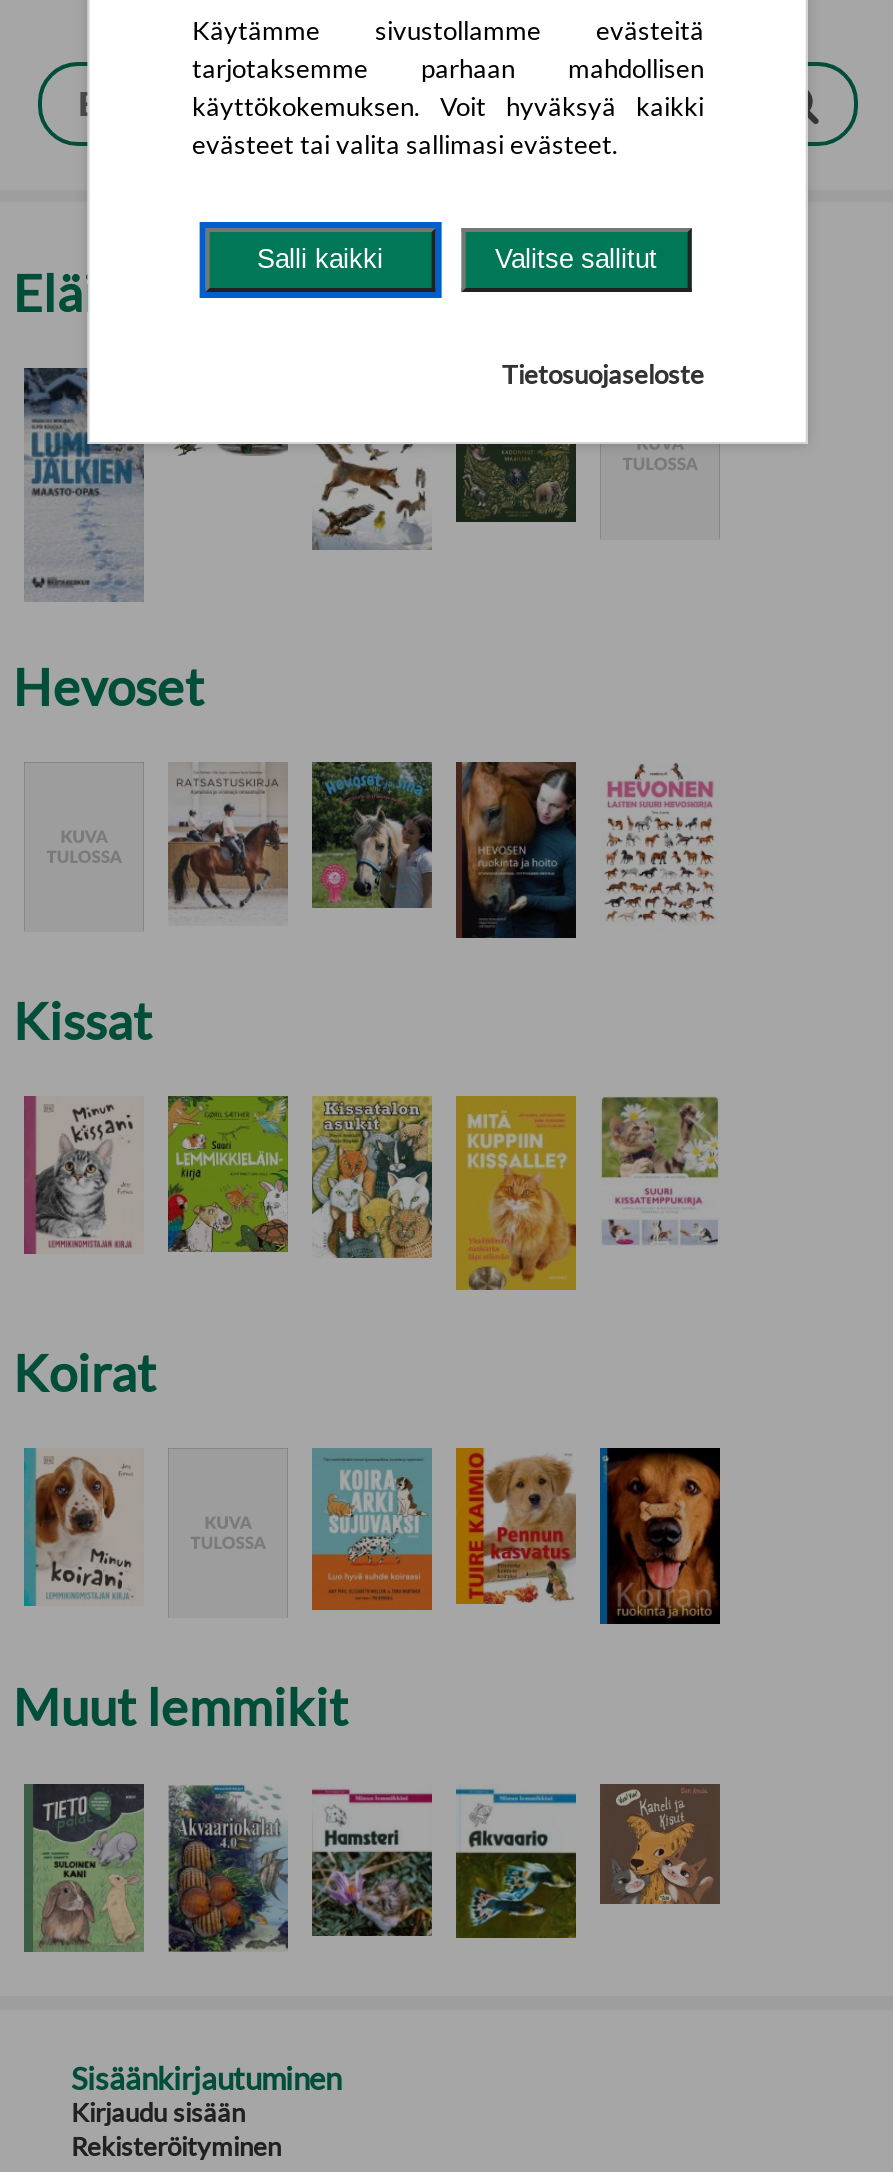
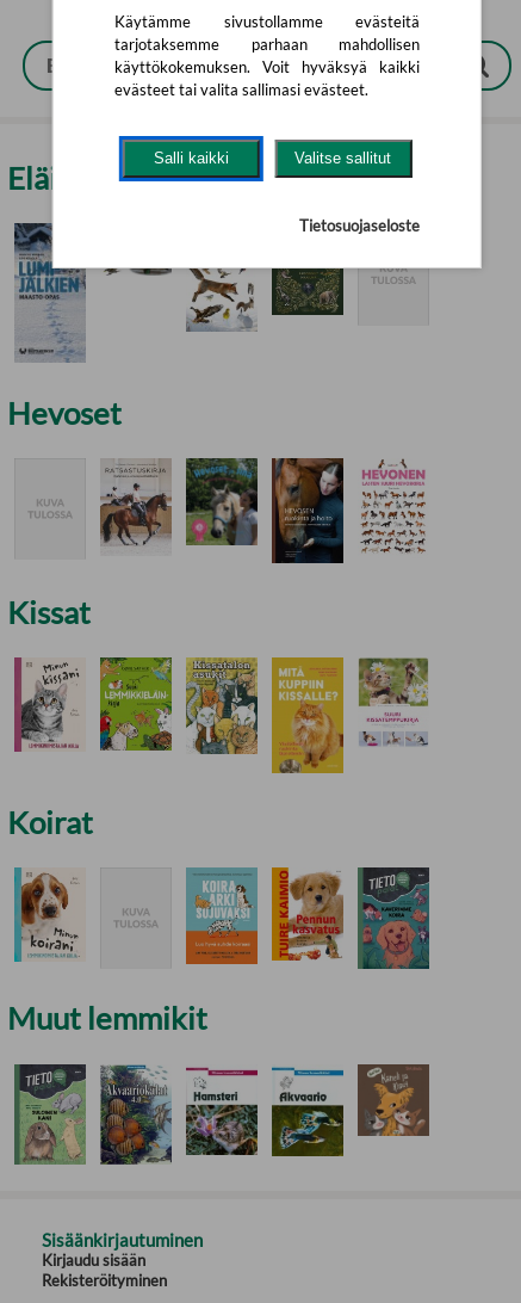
- [image]
+ [image]
